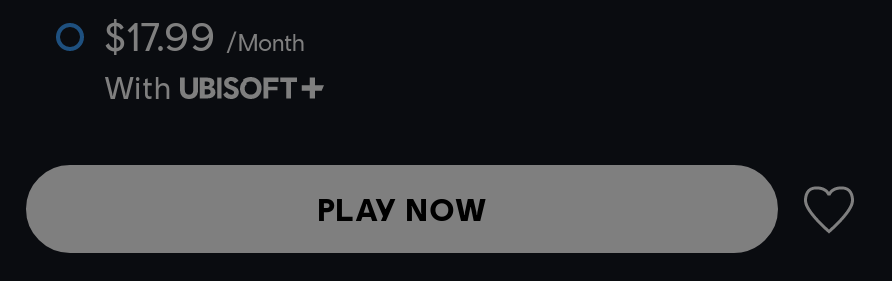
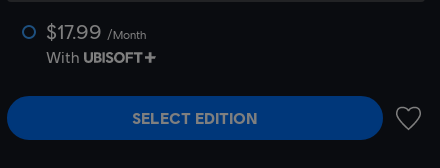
- PLAY NOW
+ SELECT EDITION
